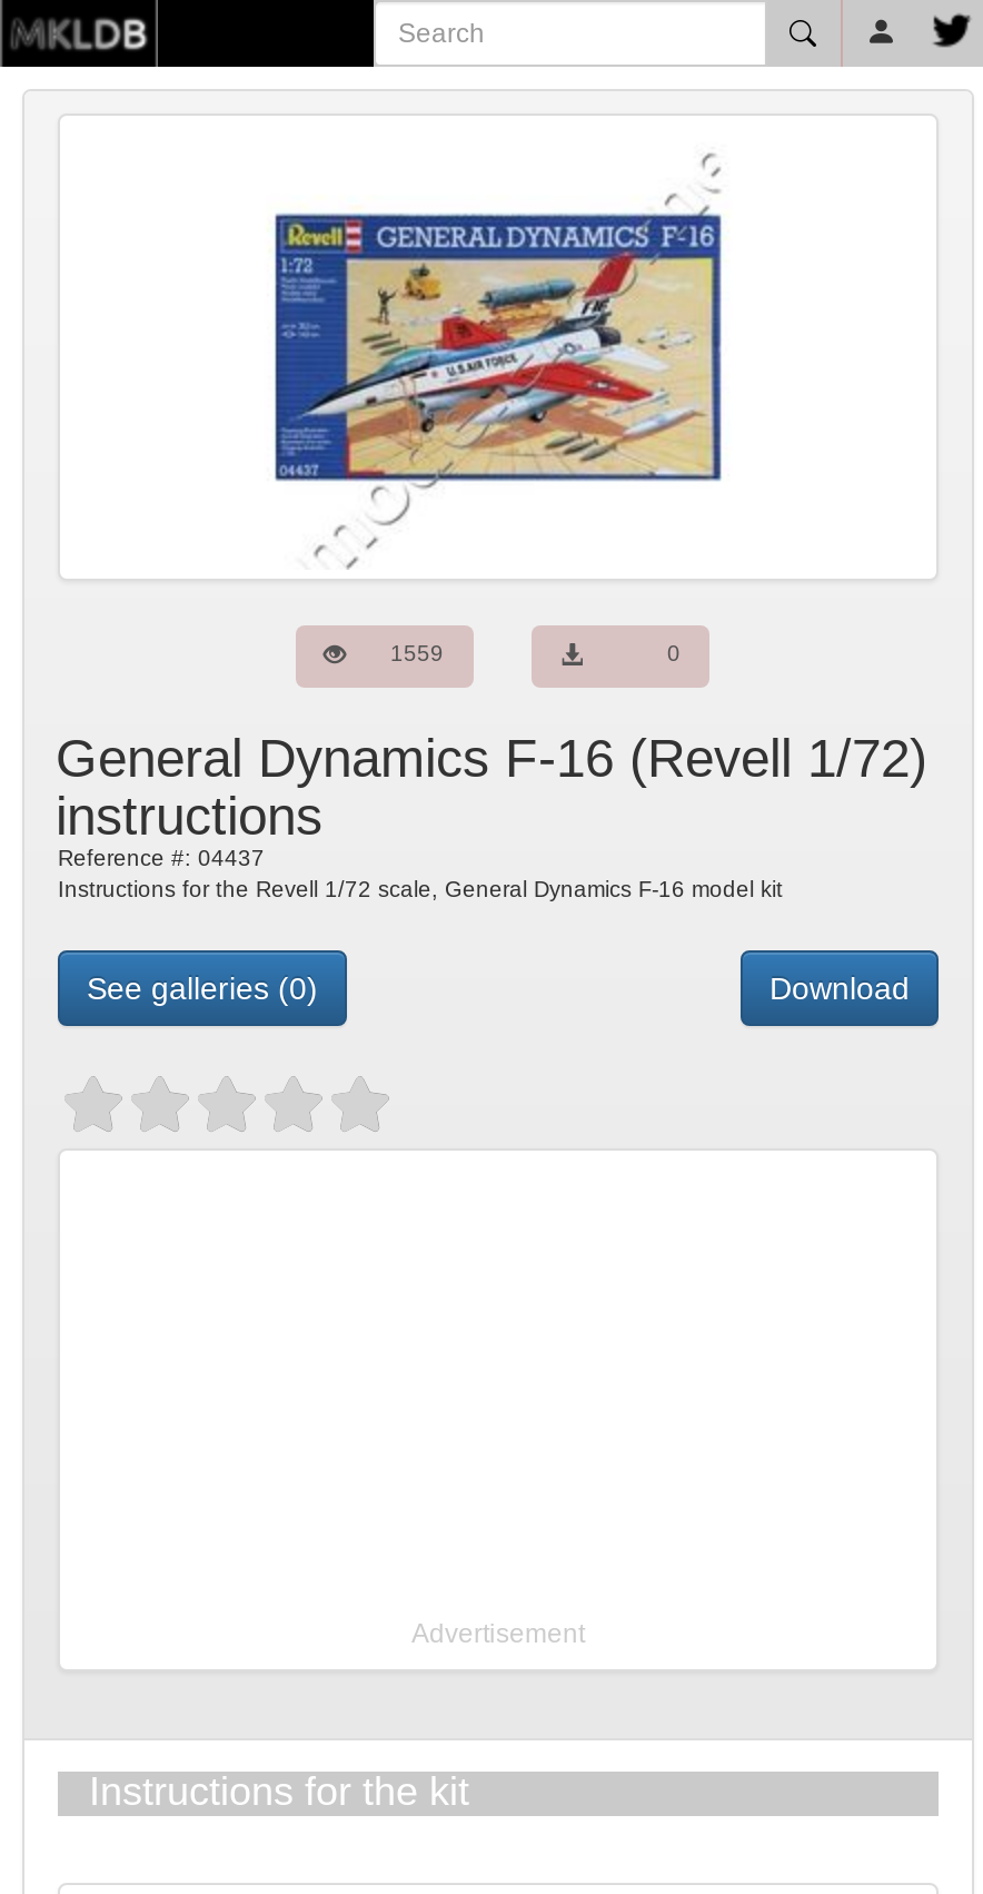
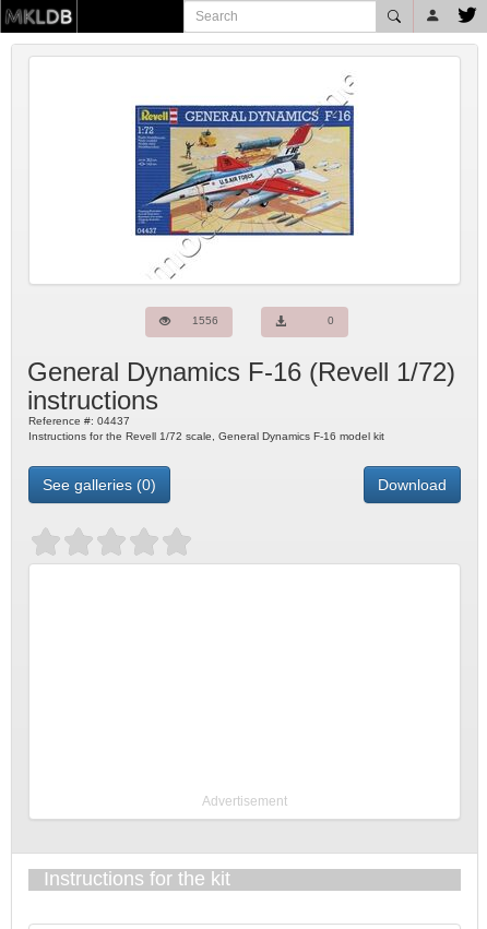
- 1559
+ 1556
